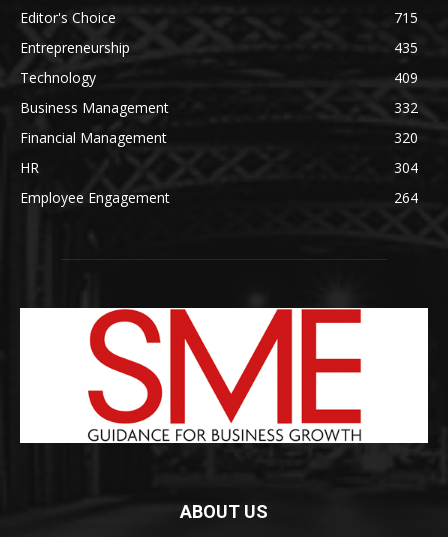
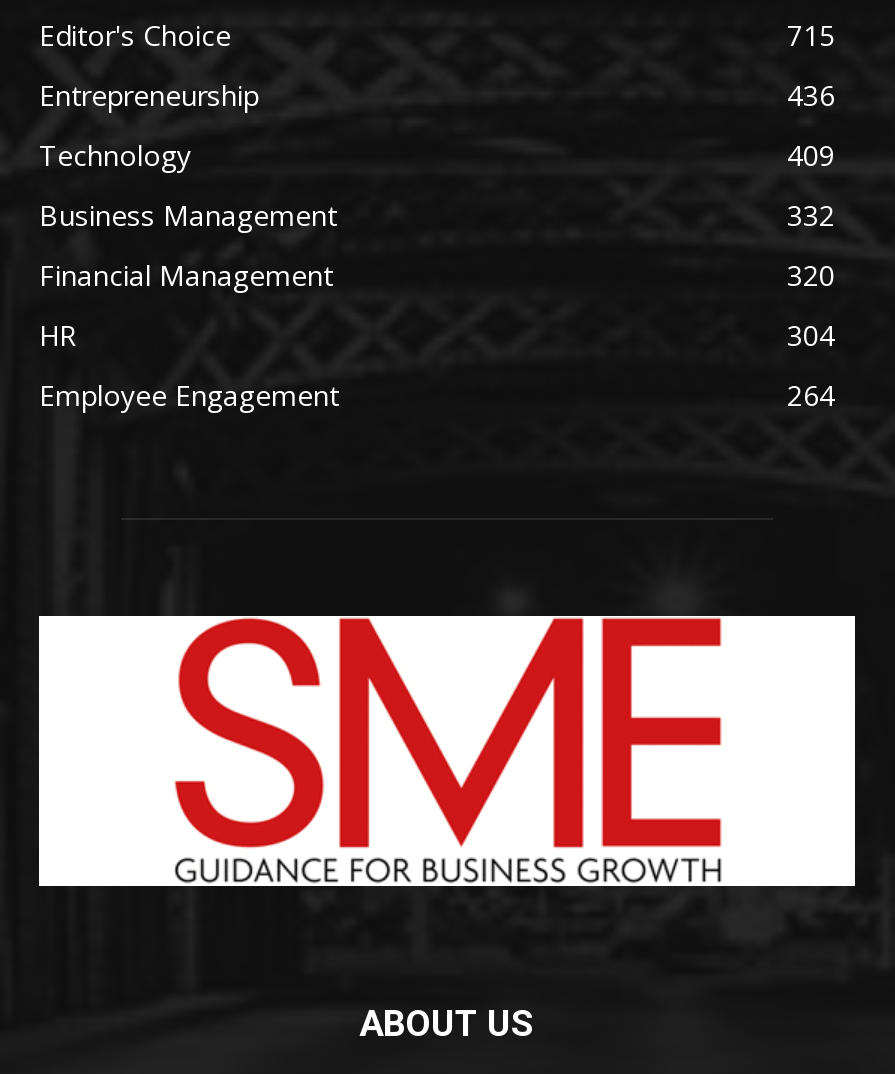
- 435
+ 436
